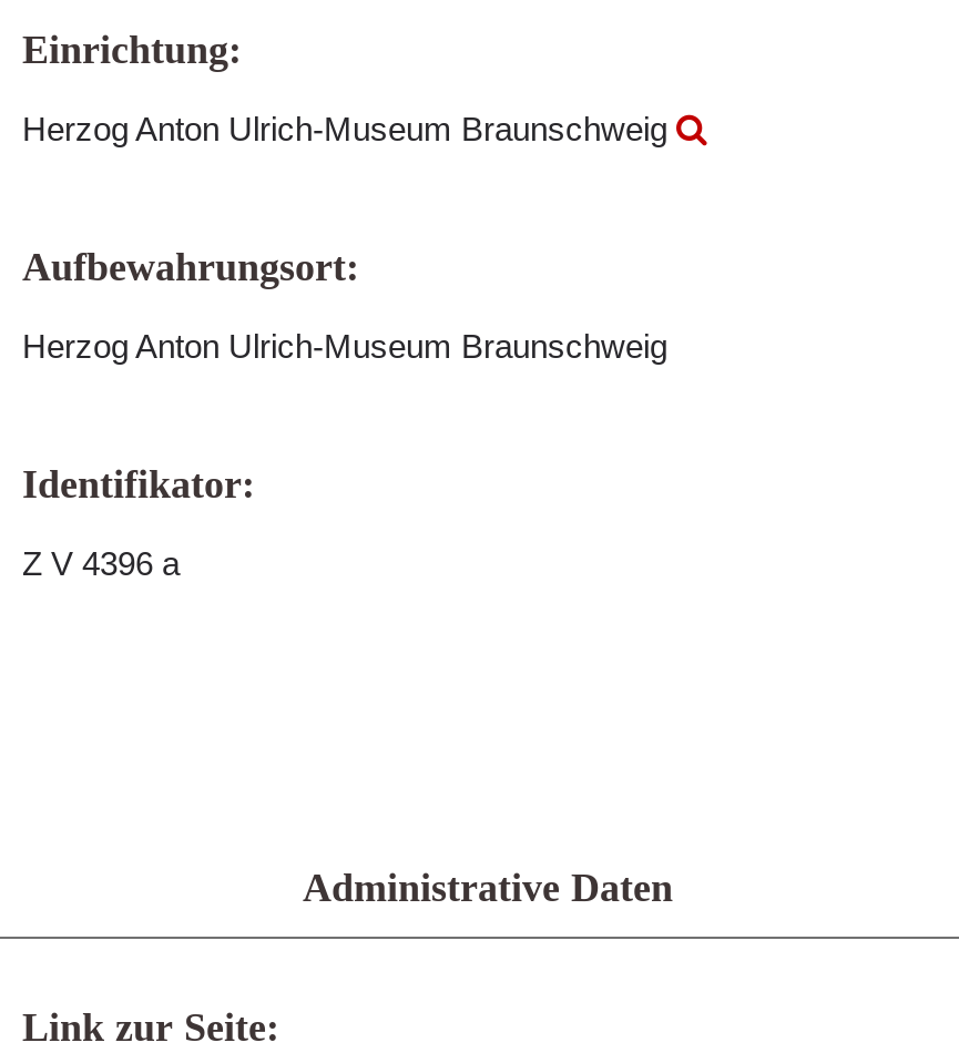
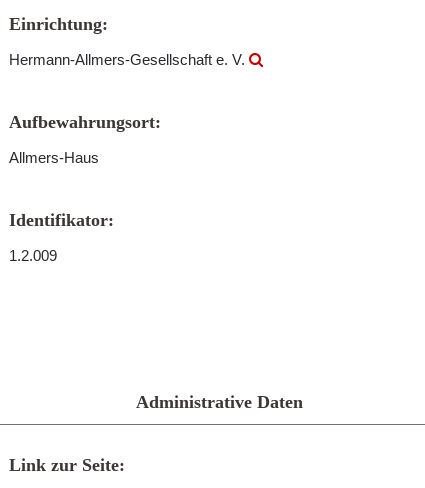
- Herzog Anton Ulrich-Museum Braunschweig
+ Hermann-Allmers-Gesellschaft e. V.

- Herzog Anton Ulrich-Museum Braunschweig
+ Allmers-Haus

- Z V 4396 a
+ 1.2.009
